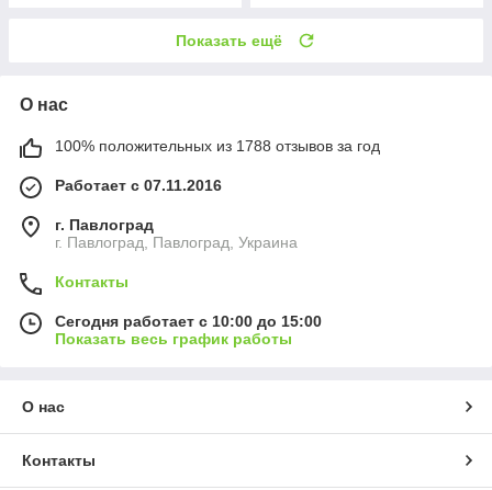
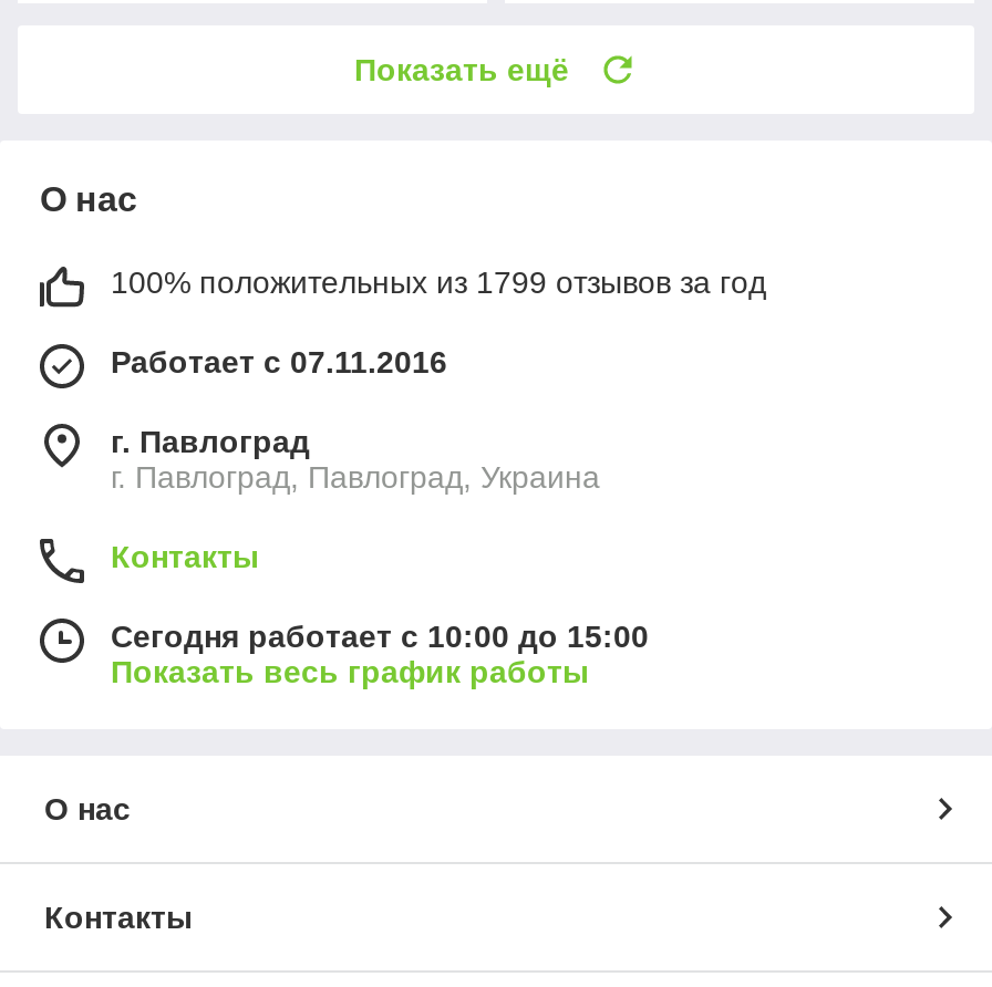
- 100% положительных из 1788 отзывов за год
+ 100% положительных из 1799 отзывов за год
